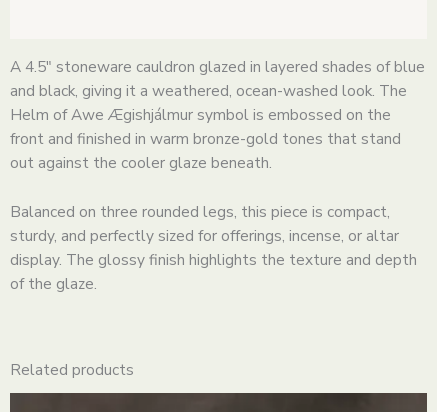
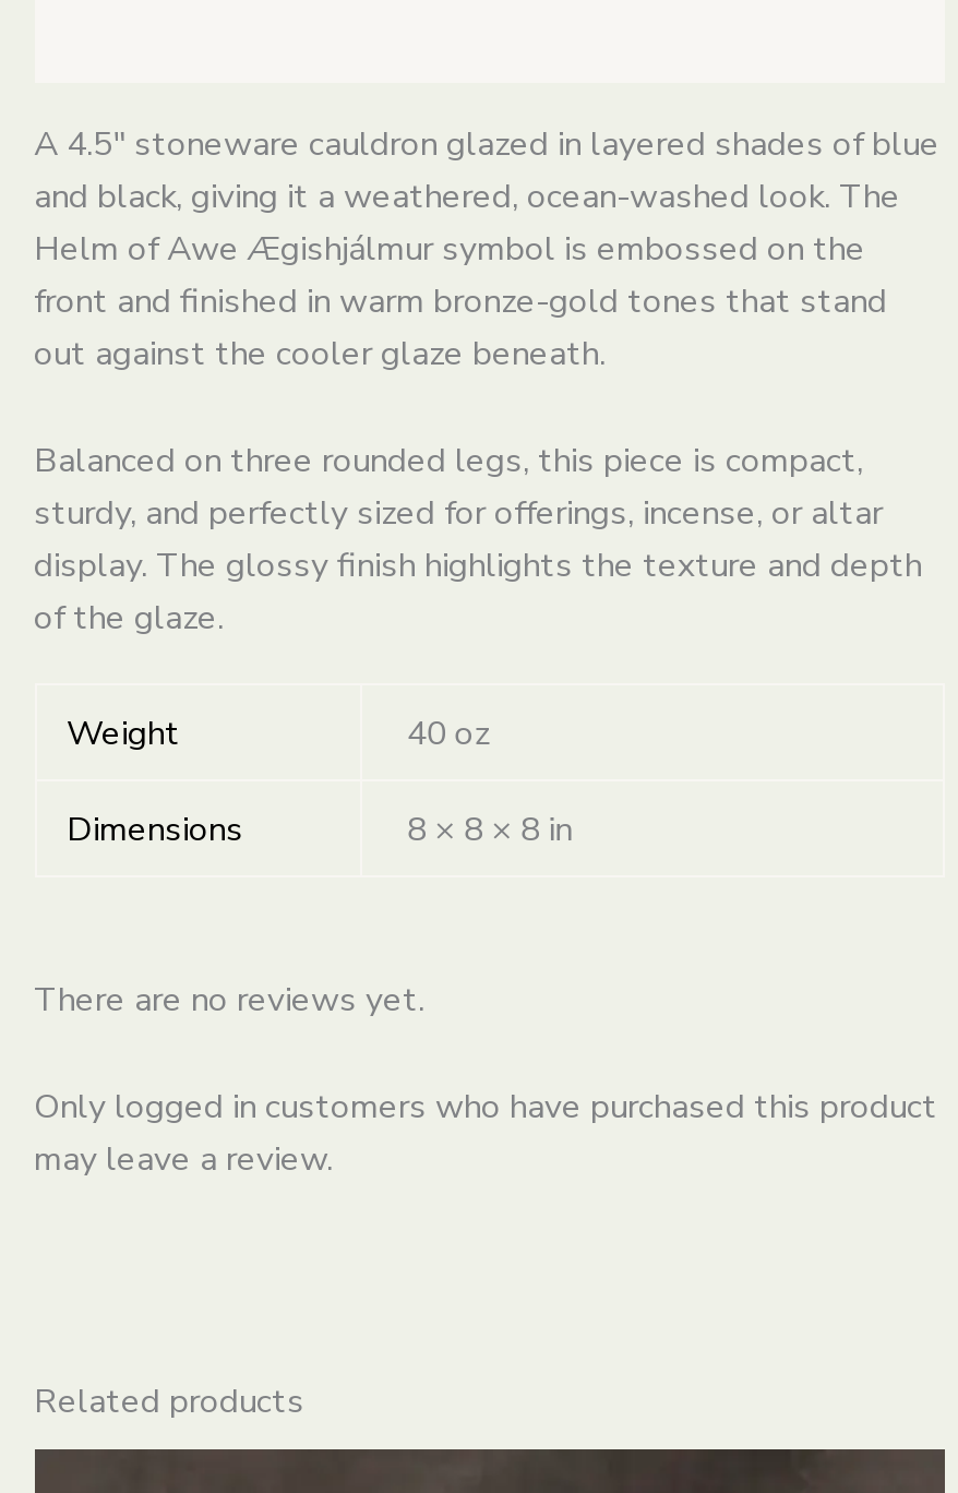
+ There are no reviews yet.
+ Only logged in customers who have purchased this product
+ may leave a review.

+ Weight
+ 40 oz
+ Dimensions
+ 8 × 8 × 8 in
